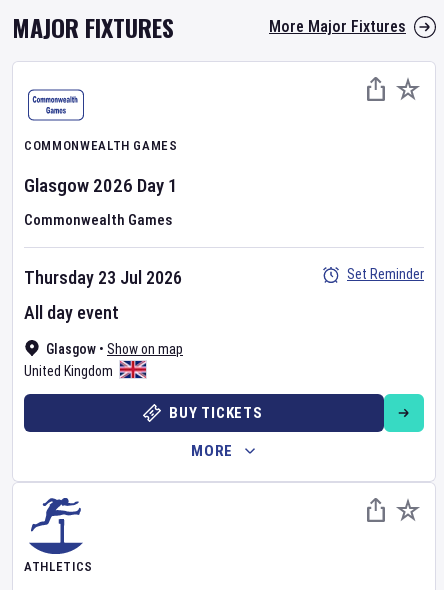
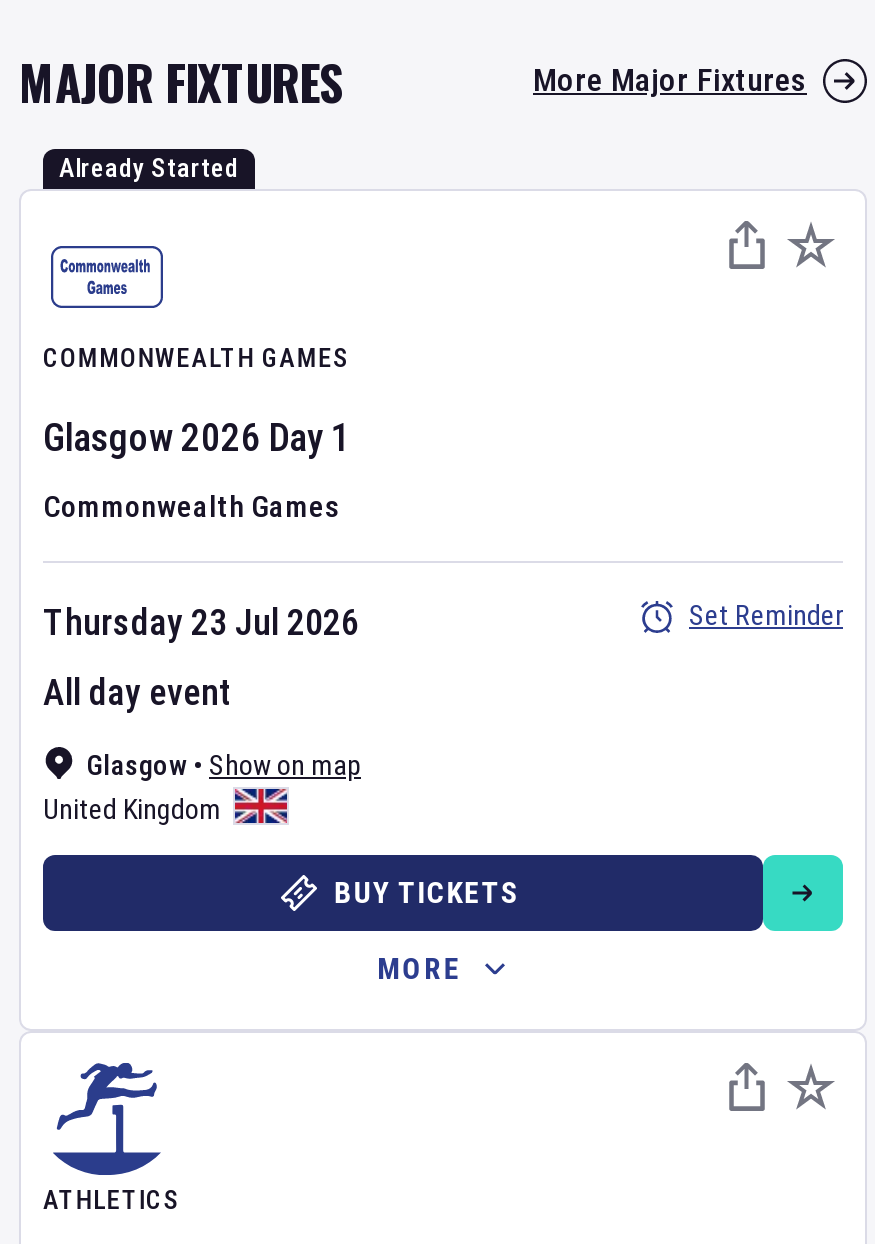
+ Already Started
